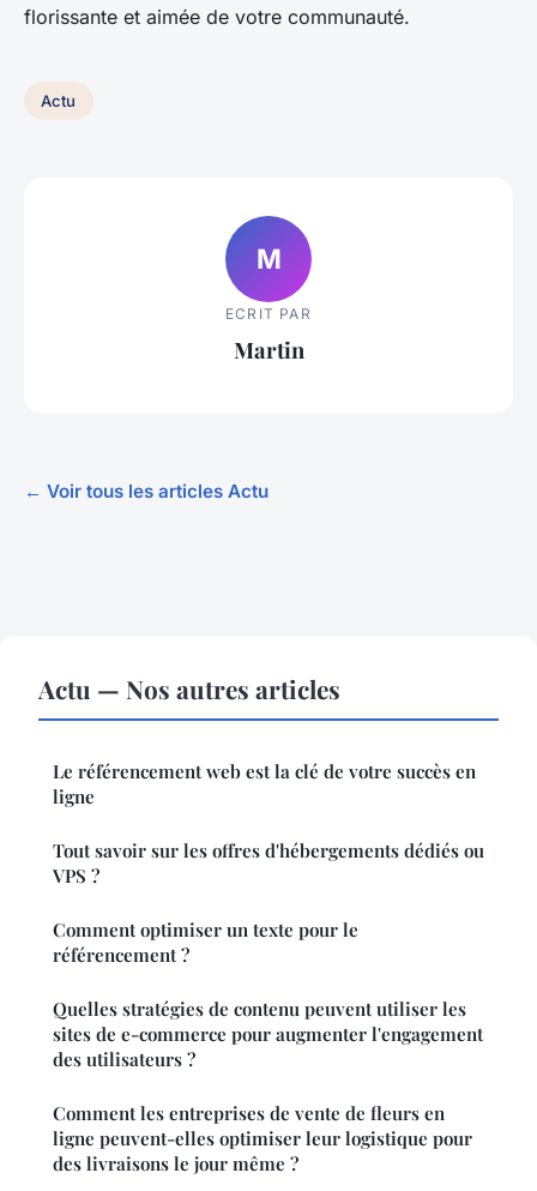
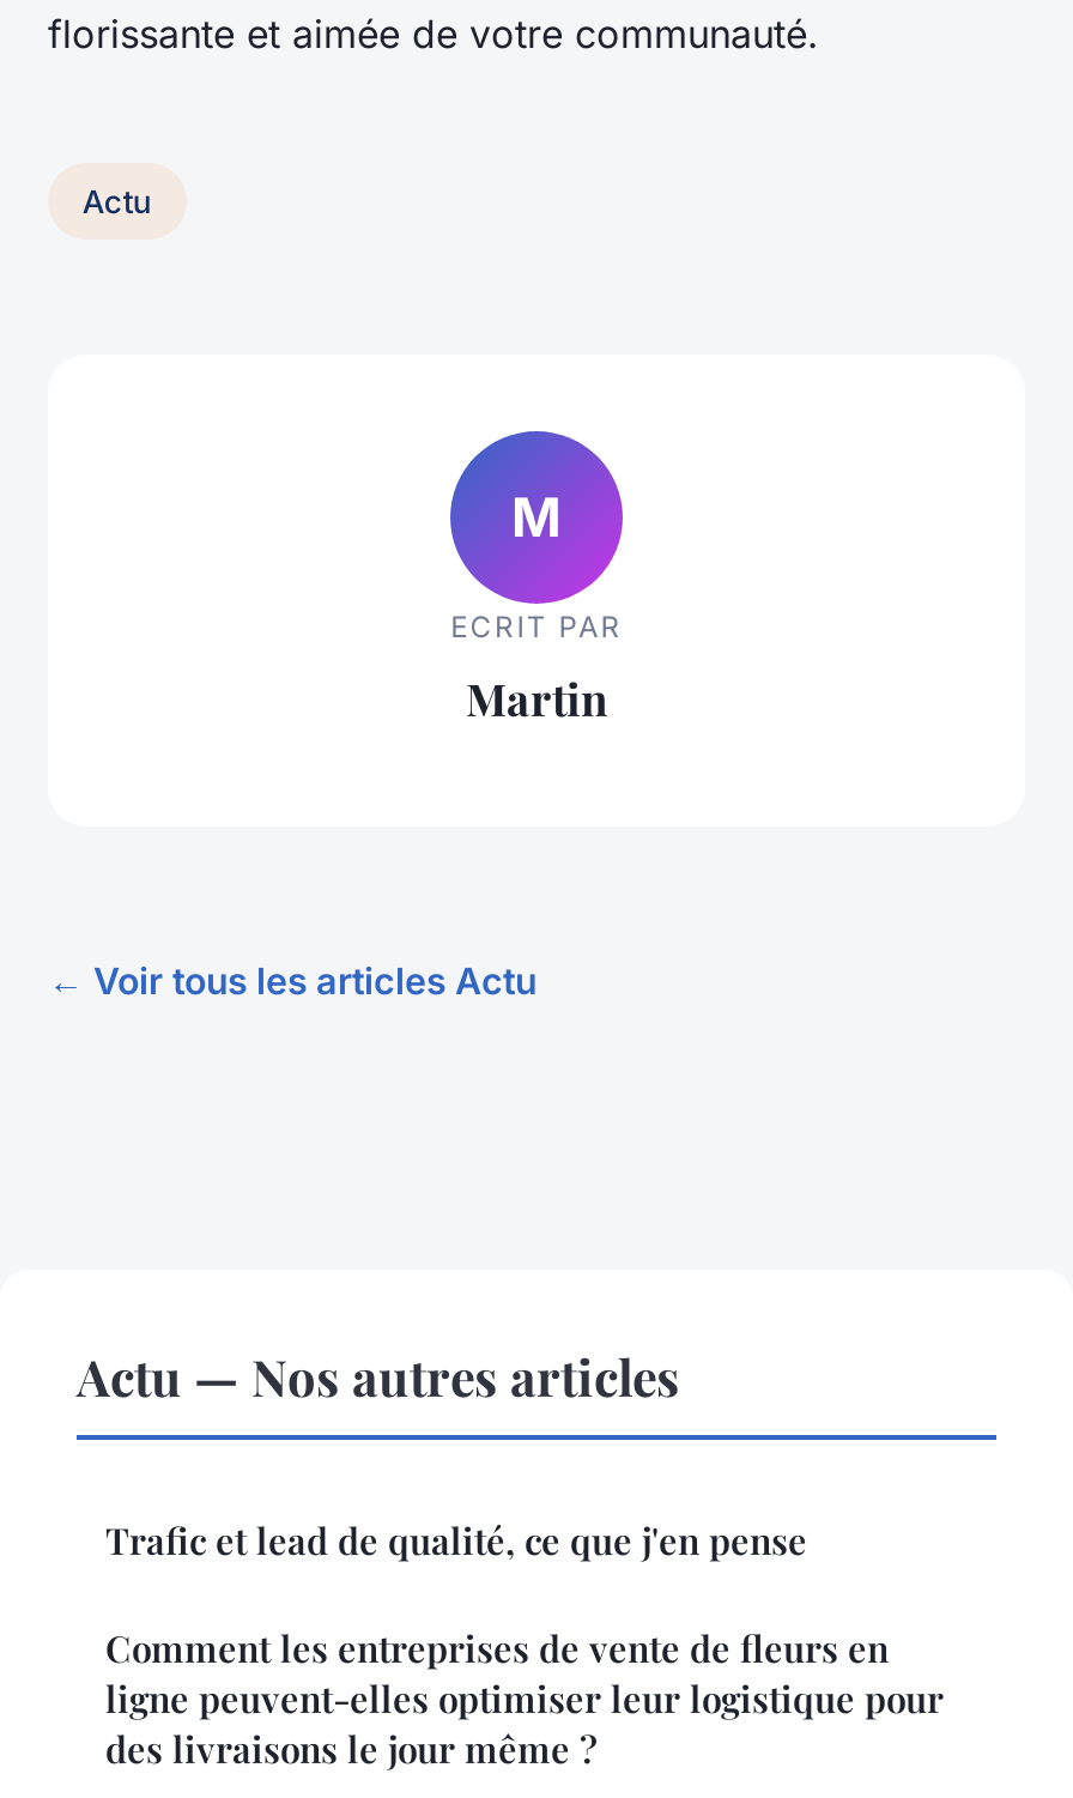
- Le référencement web est la clé de votre succès en
- ligne
- Tout savoir sur les offres d'hébergements dédiés ou
- VPS ?
- Comment optimiser un texte pour le
- référencement ?
- Quelles stratégies de contenu peuvent utiliser les
- sites de e-commerce pour augmenter l'engagement
- des utilisateurs ?
+ Trafic et lead de qualité, ce que j'en pense
